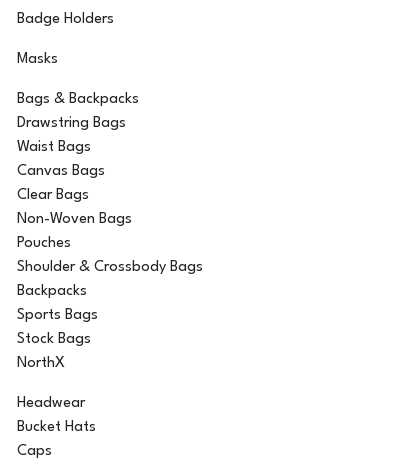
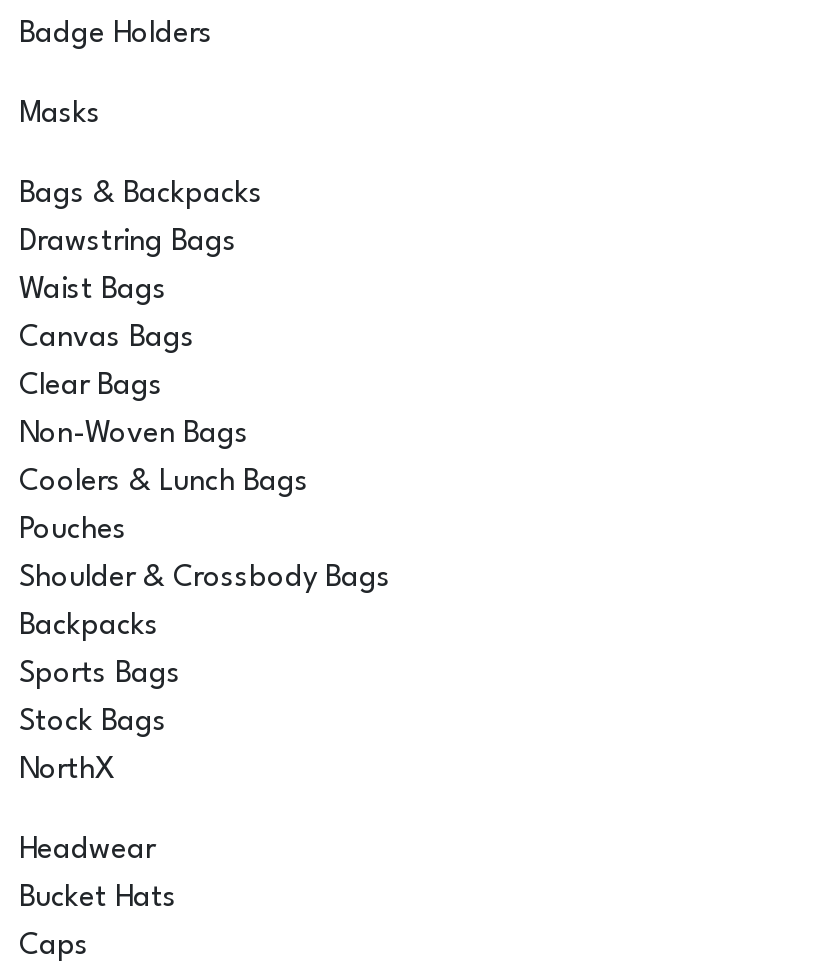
+ Coolers & Lunch Bags
